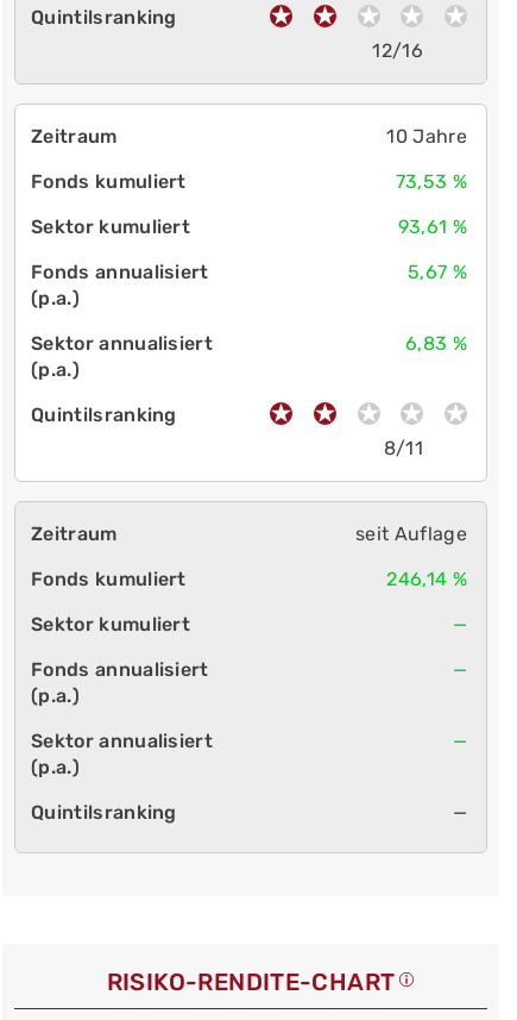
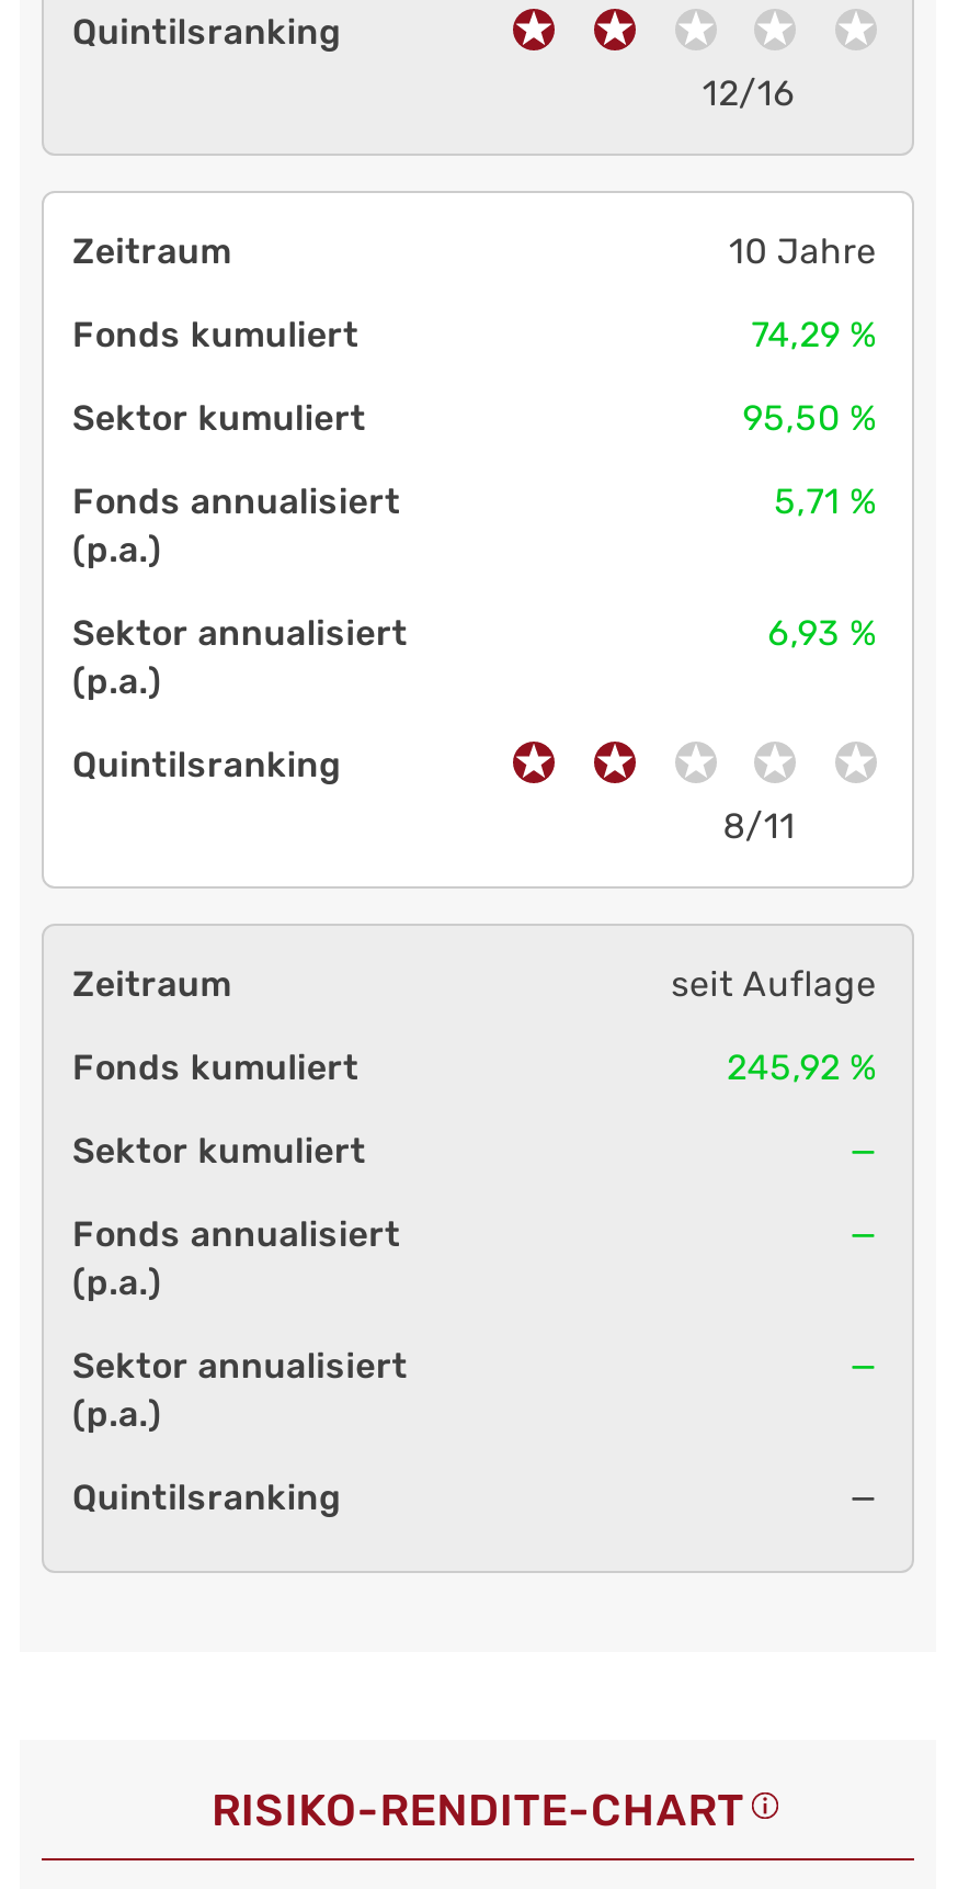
- 73,53 %
+ 74,29 %

- 93,61 %
+ 95,50 %

- 5,67 %
+ 5,71 %

- 6,83 %
+ 6,93 %

- 246,14 %
+ 245,92 %
